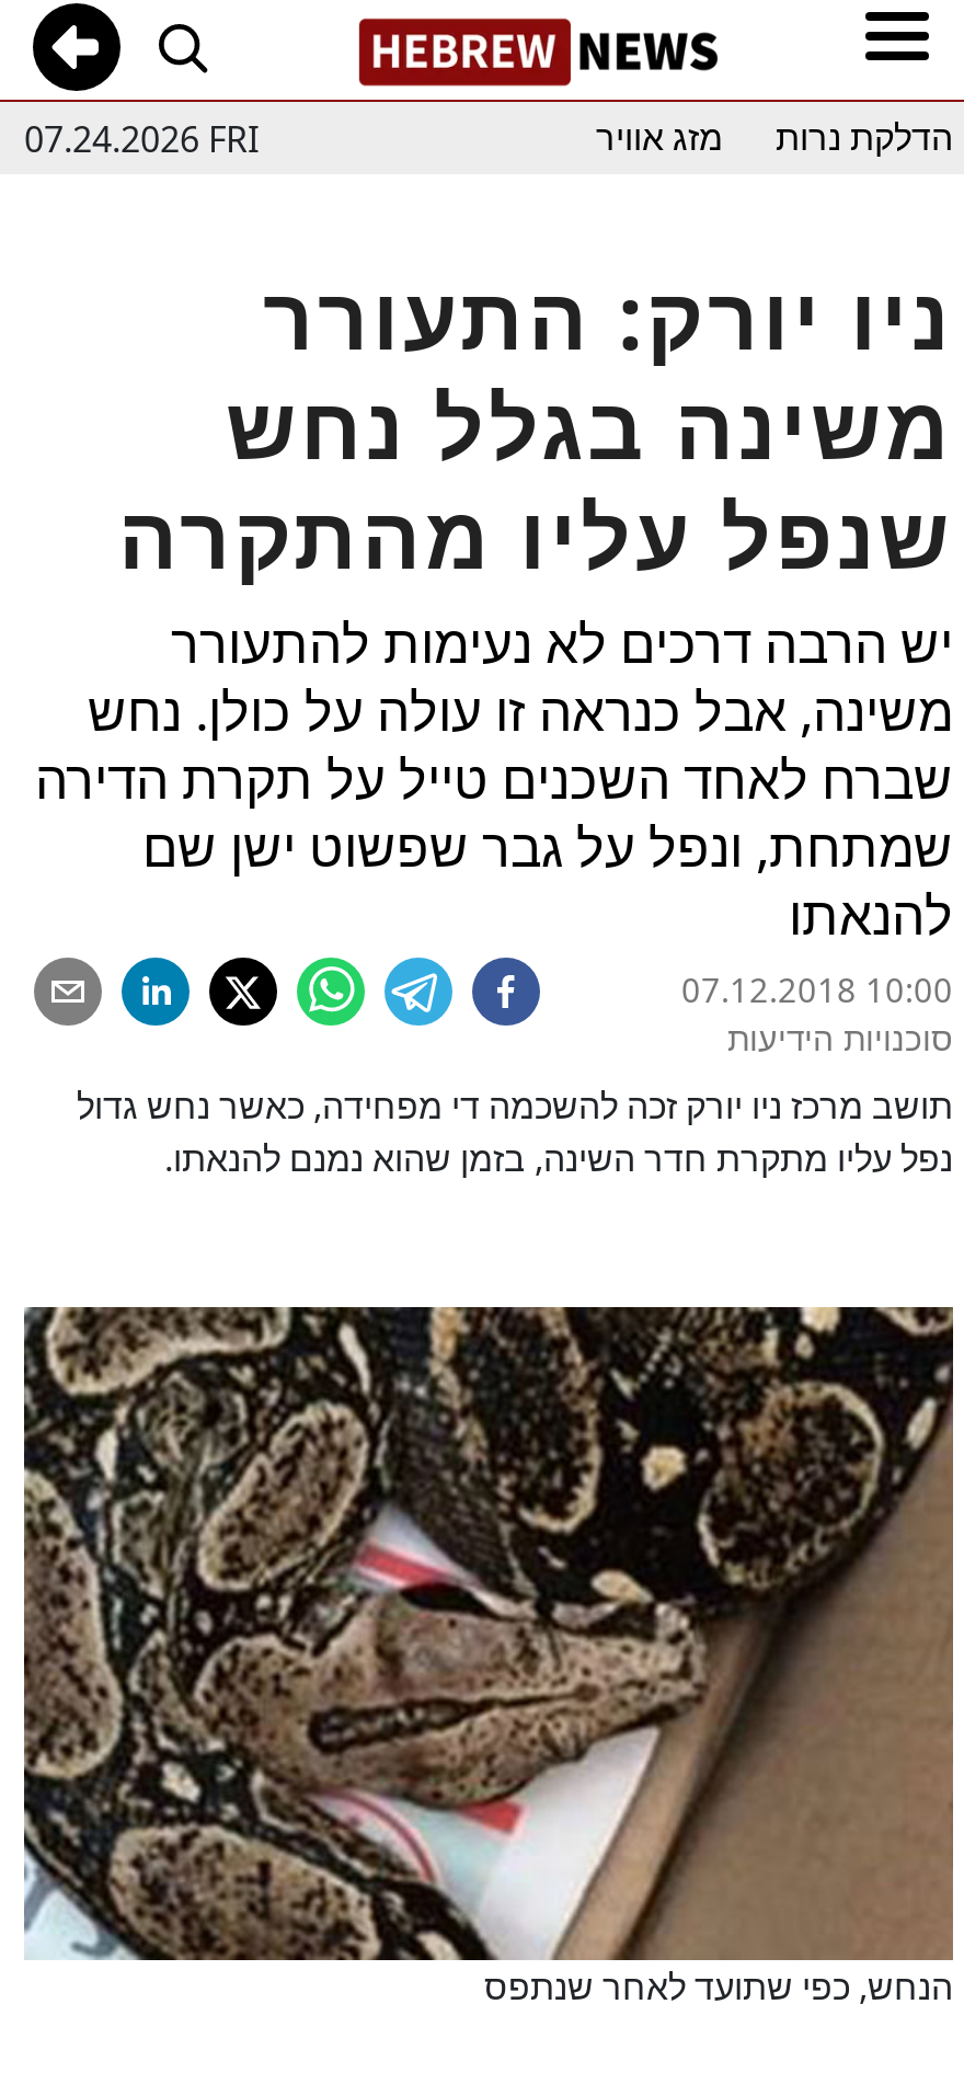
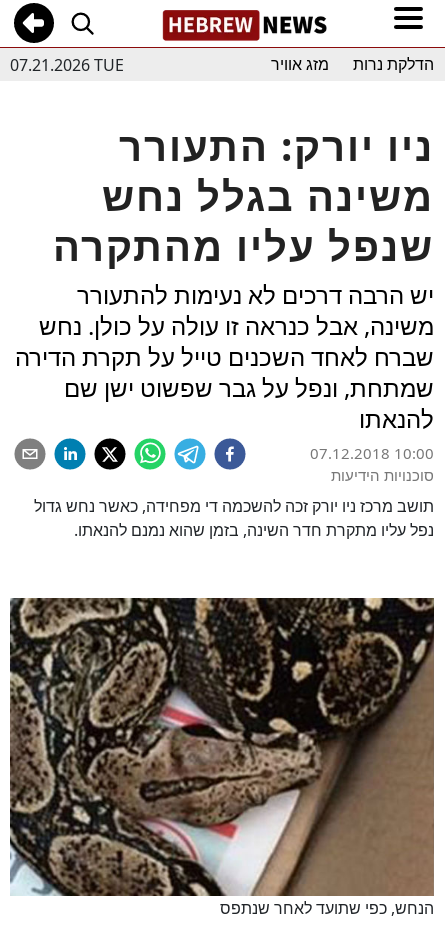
- 07.24.2026 FRI
+ 07.21.2026 TUE
